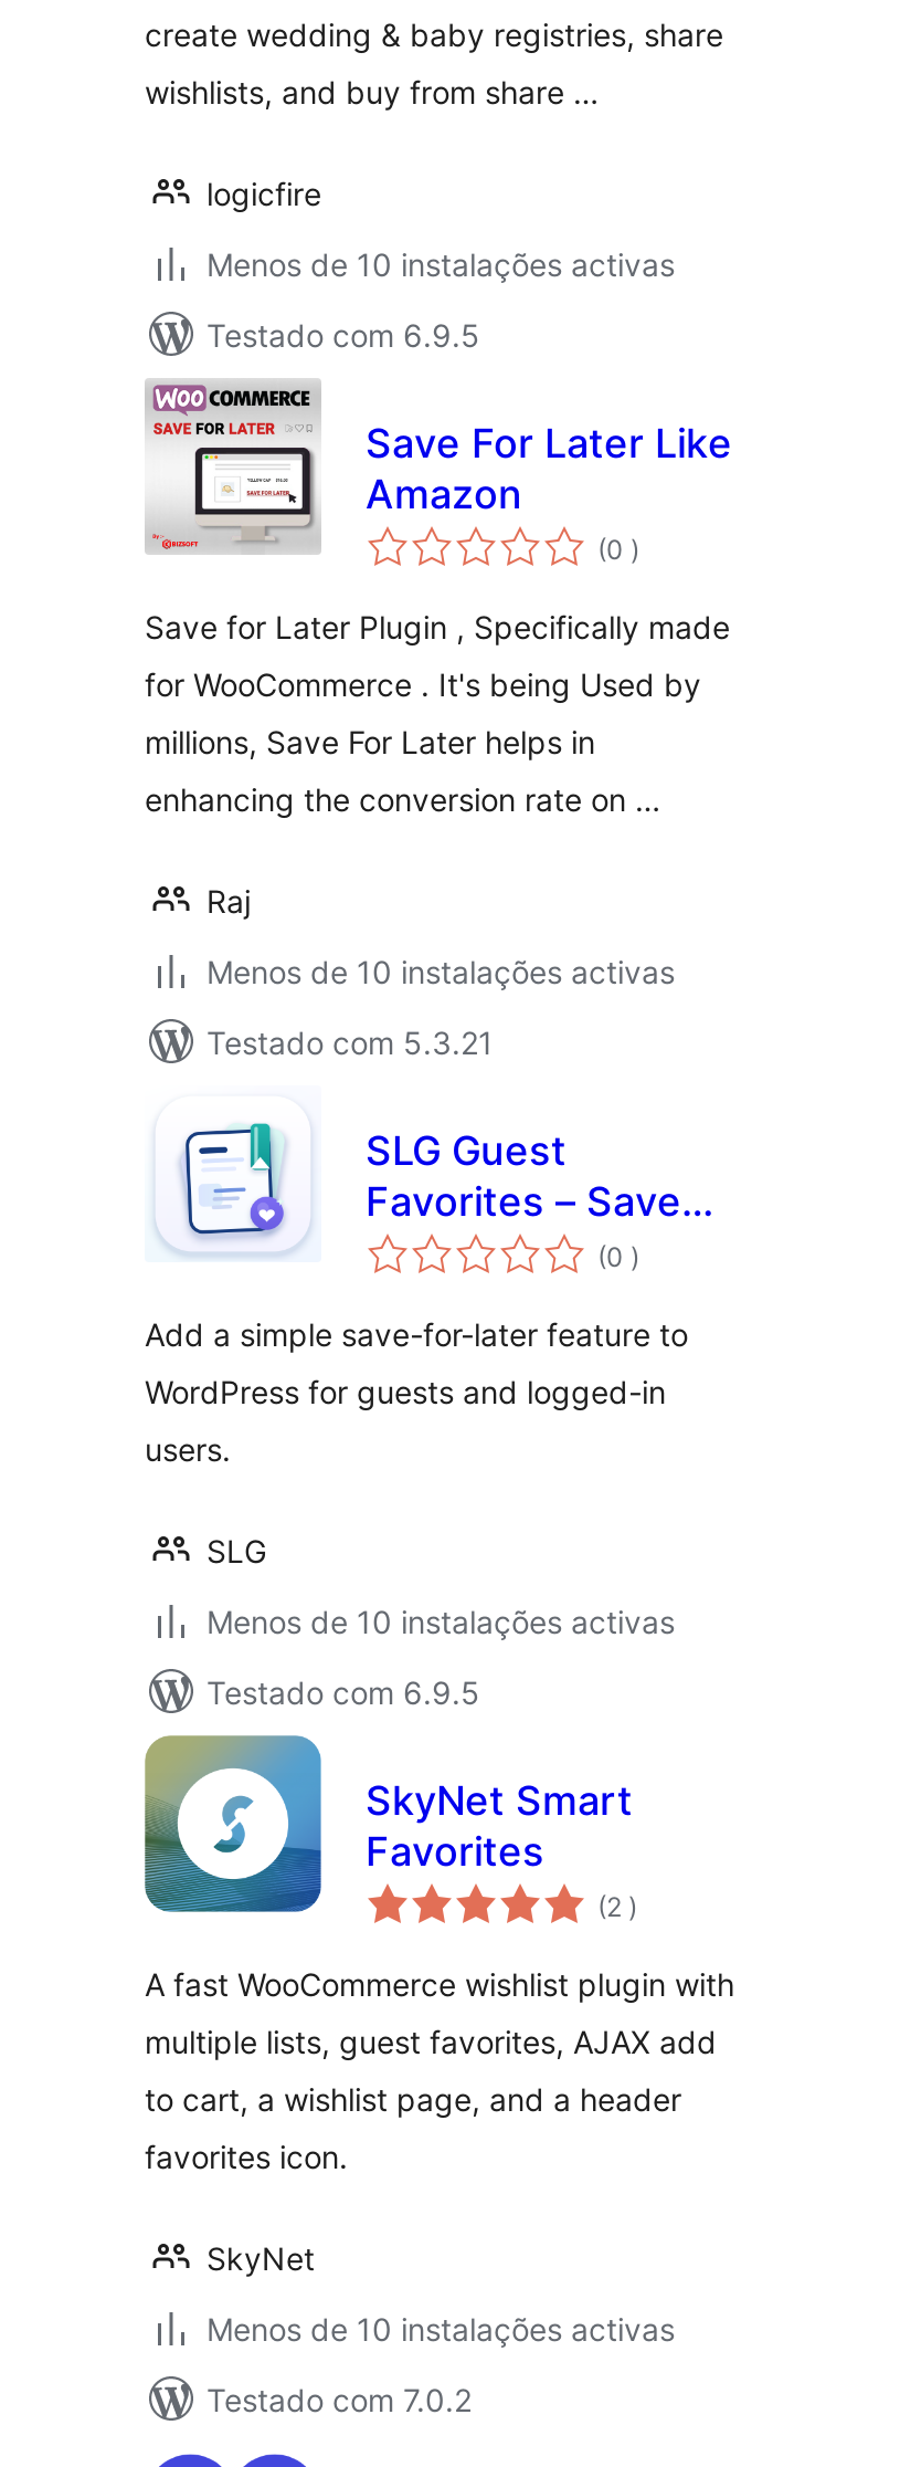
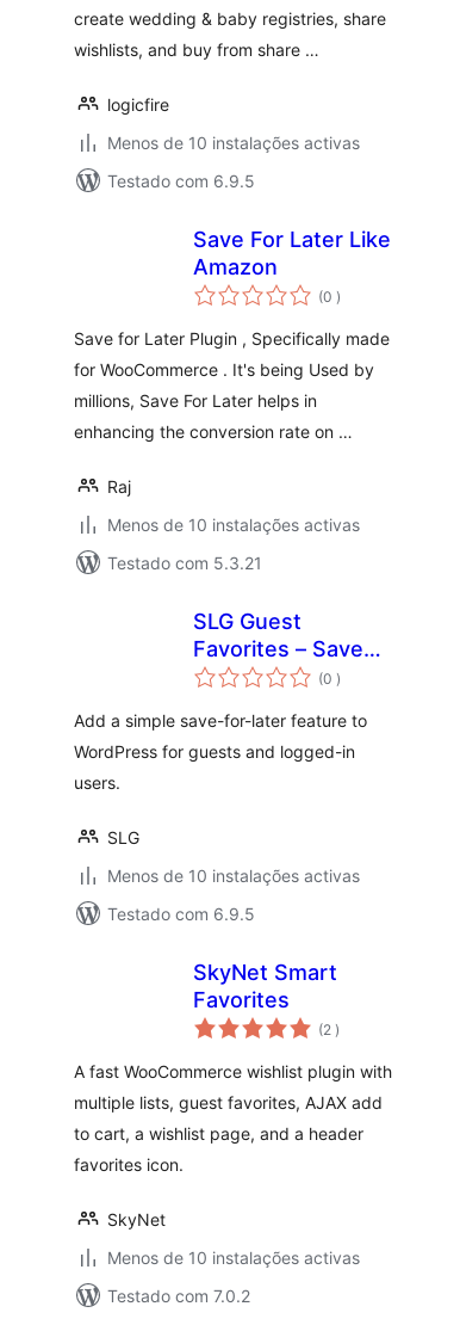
- [image]

- [image]

- [image]
